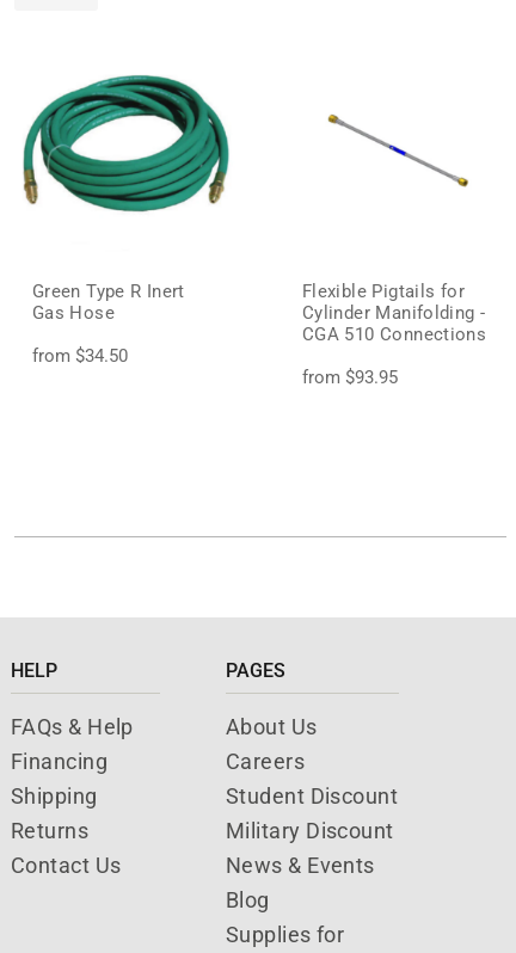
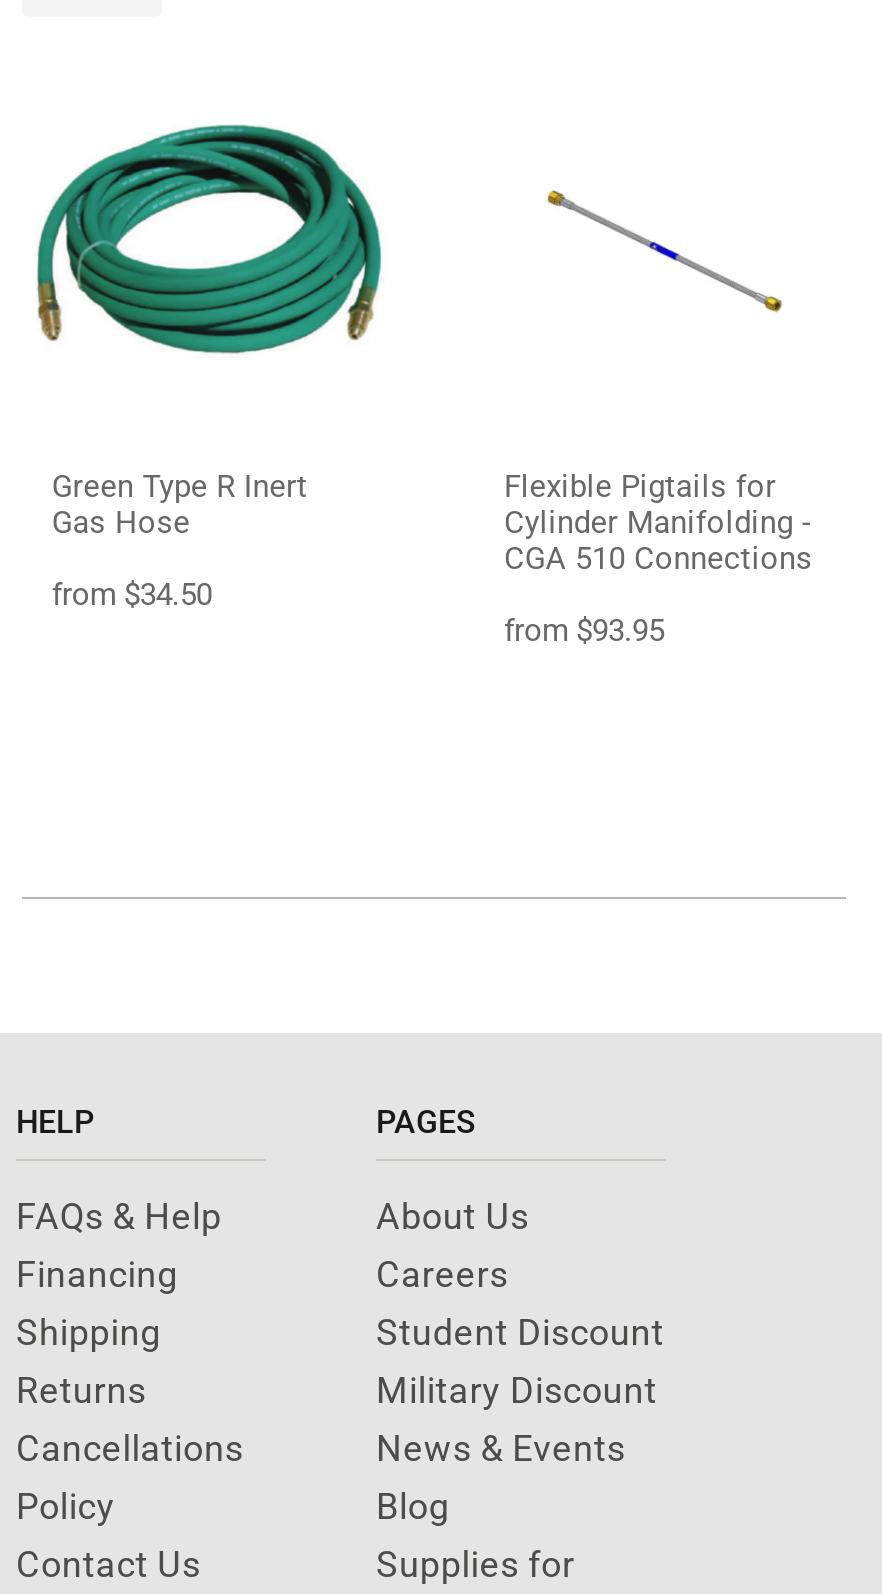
moved down: Contact Us

+ Cancellations
+ Policy
